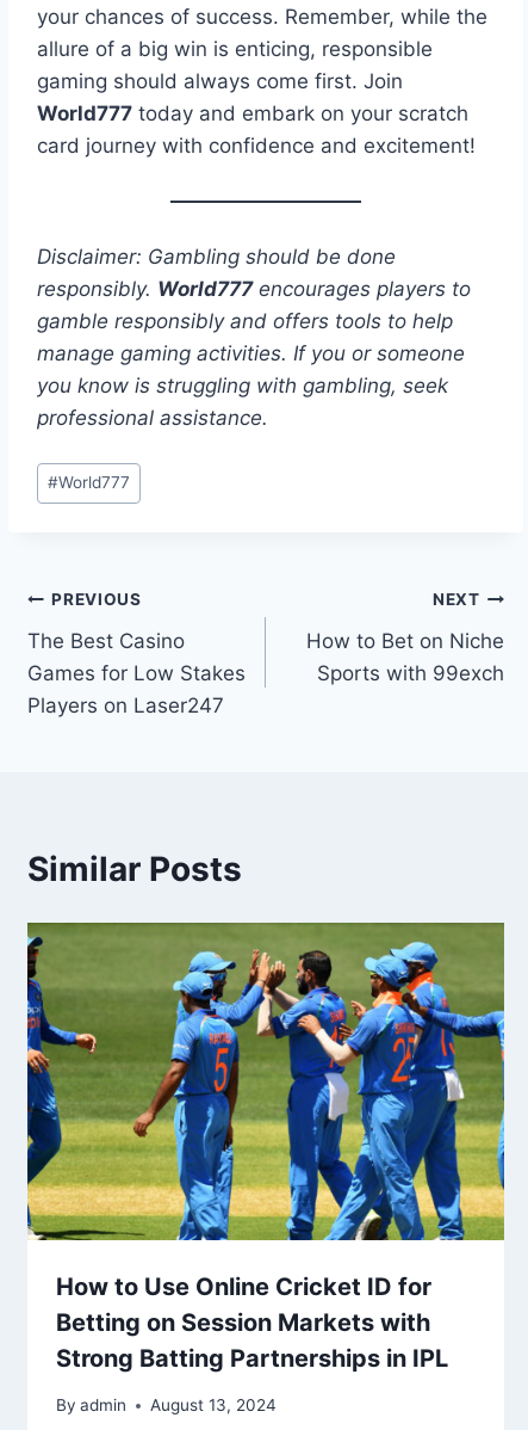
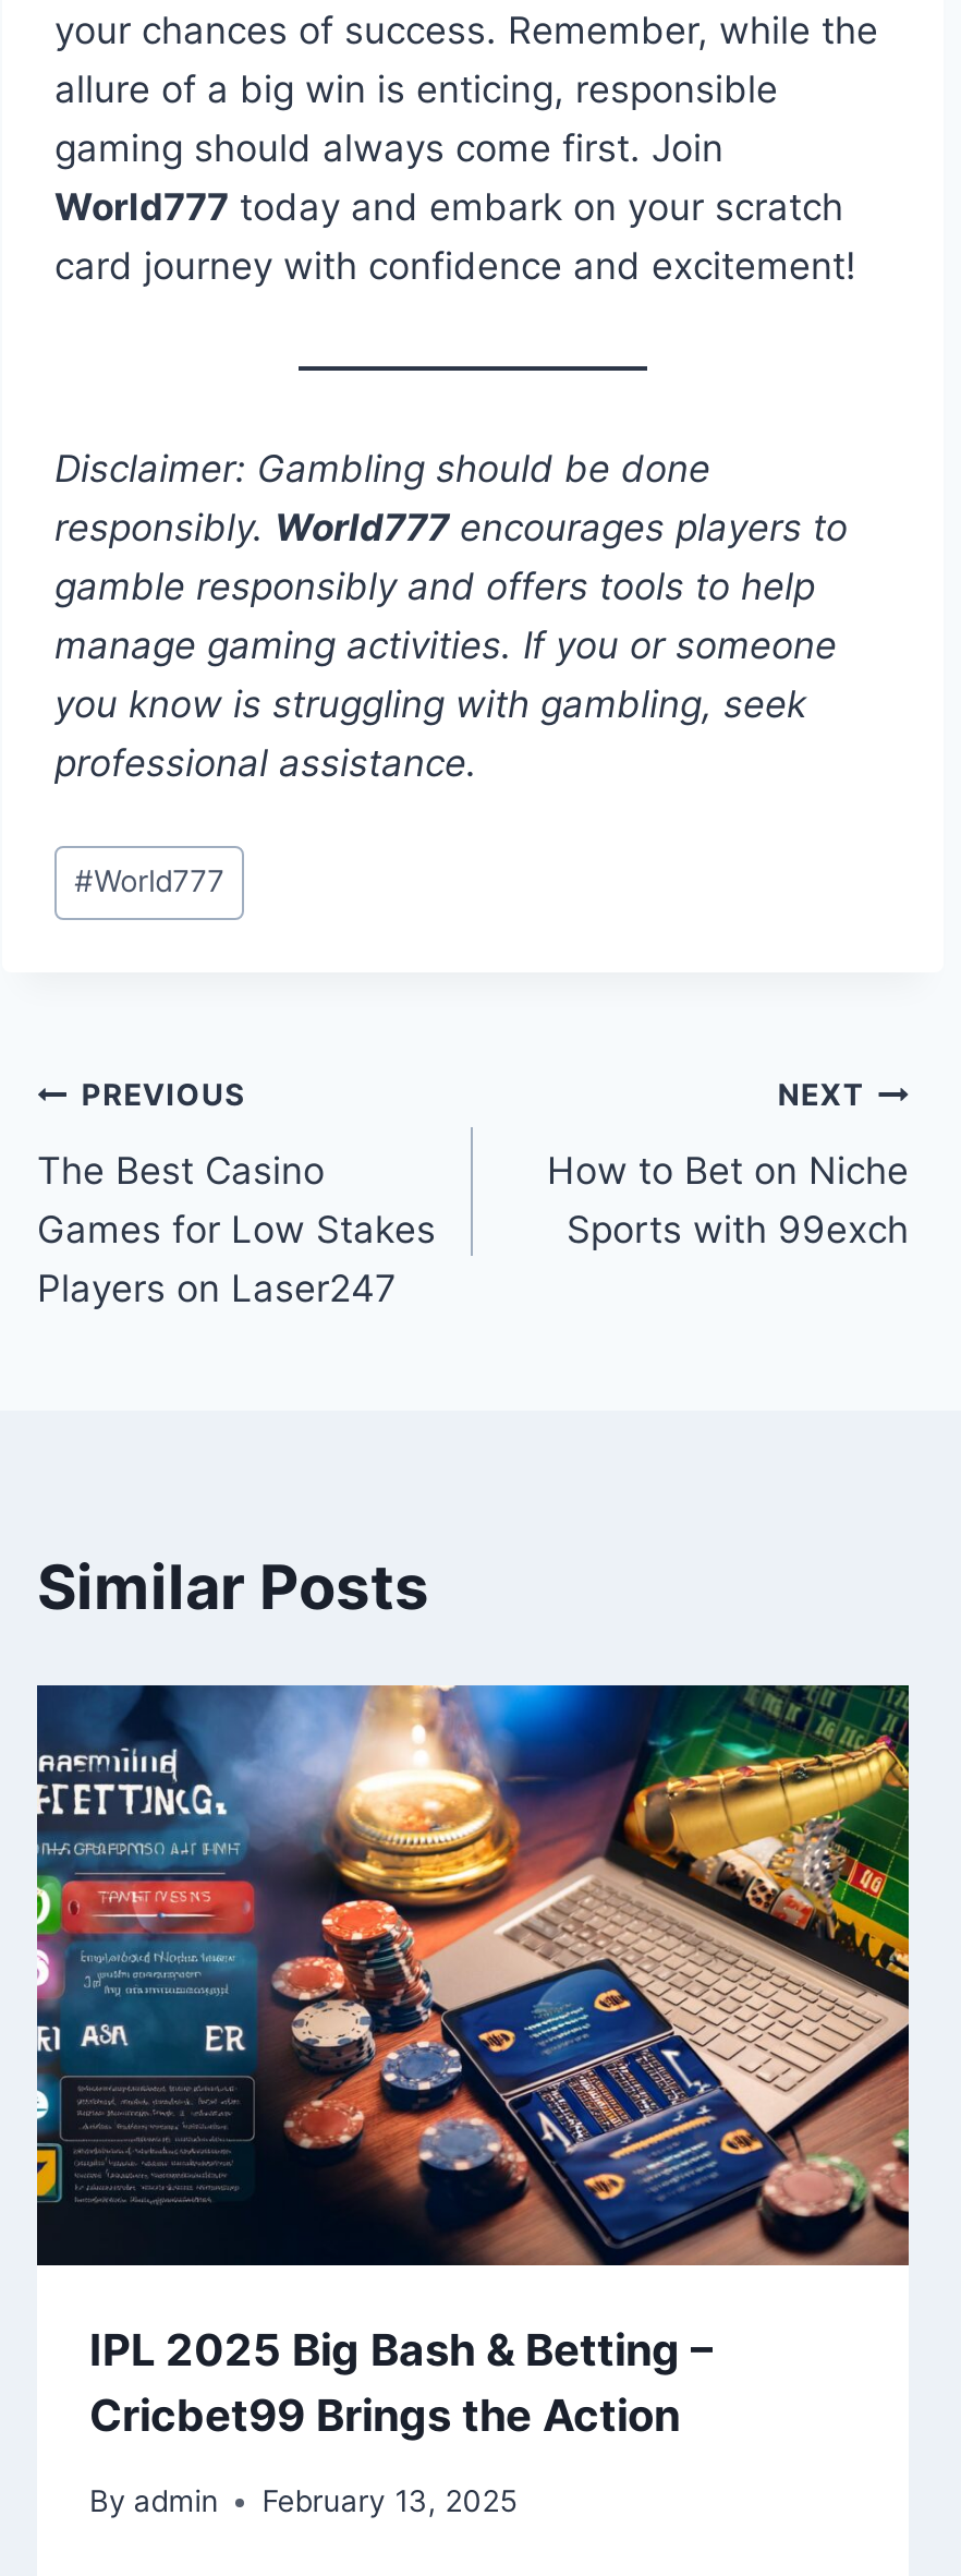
- [image]
- How to Use Online Cricket ID for
- Betting on Session Markets with
- Strong Batting Partnerships in IPL
+ [image]
+ IPL 2025 Big Bash & Betting –
+ Cricbet99 Brings the Action

- By admin August 13, 2024
+ By admin February 13, 2025
